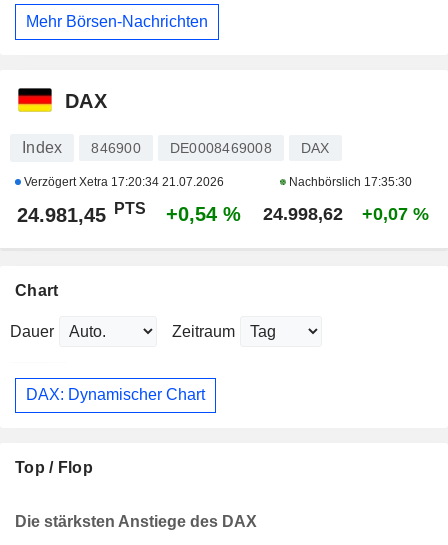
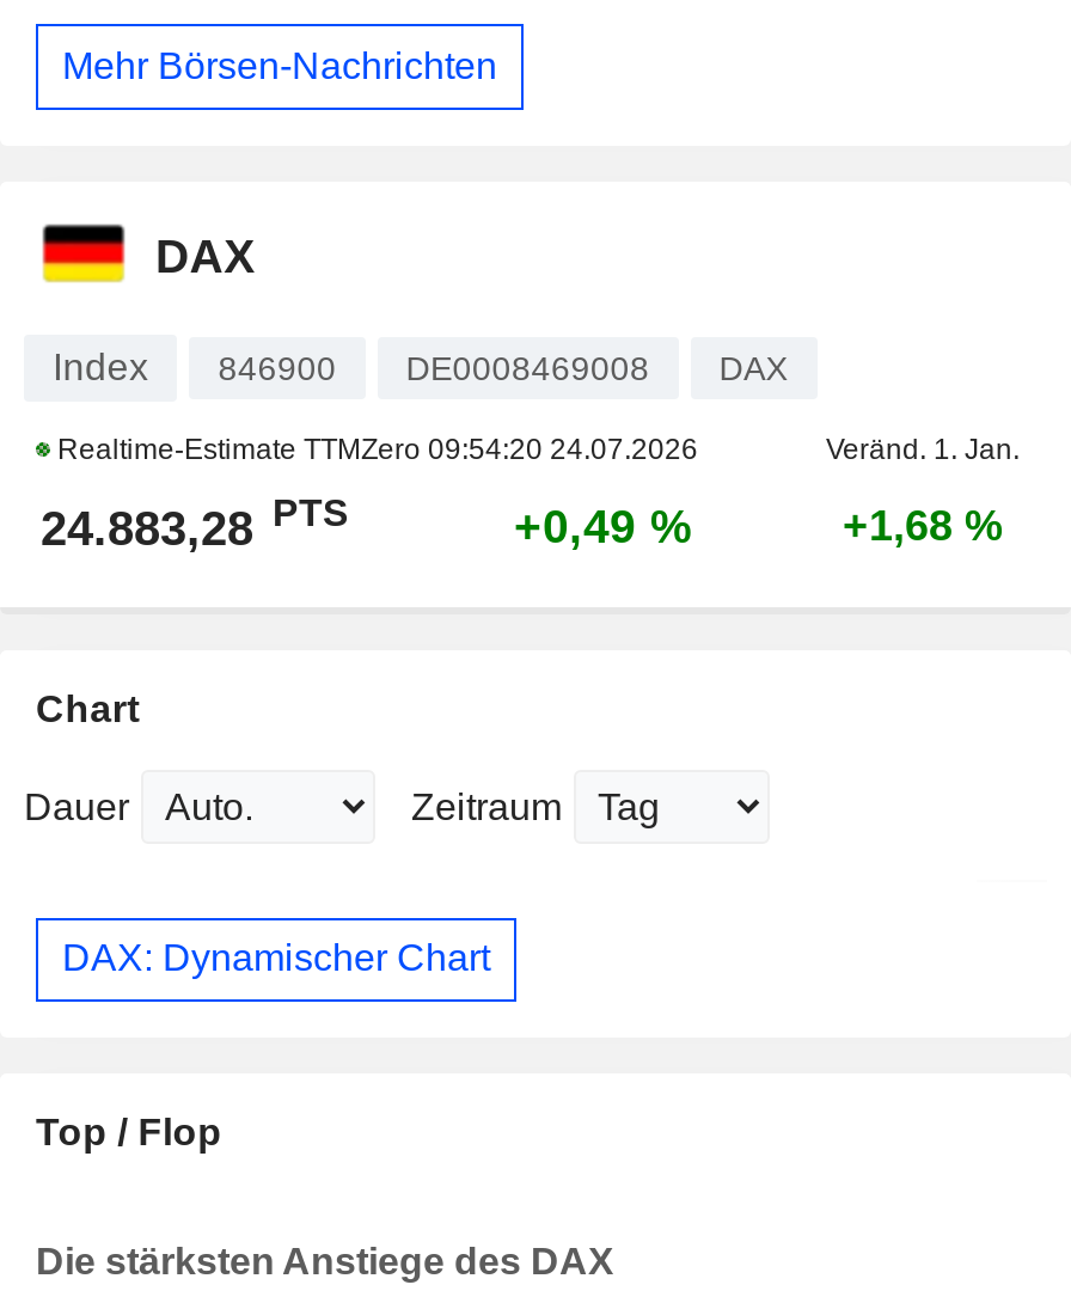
- Verzögert Xetra 17:20:34 21.07.2026
- Nachbörslich 17:35:30
+ Realtime-Estimate TTMZero 09:54:20 24.07.2026
+ Veränd. 1. Jan.

- 24.981,45 PTS
- +0,54 %
- 24.998,62
- +0,07 %
+ 24.883,28 PTS
+ +0,49 %
+ +1,68 %
